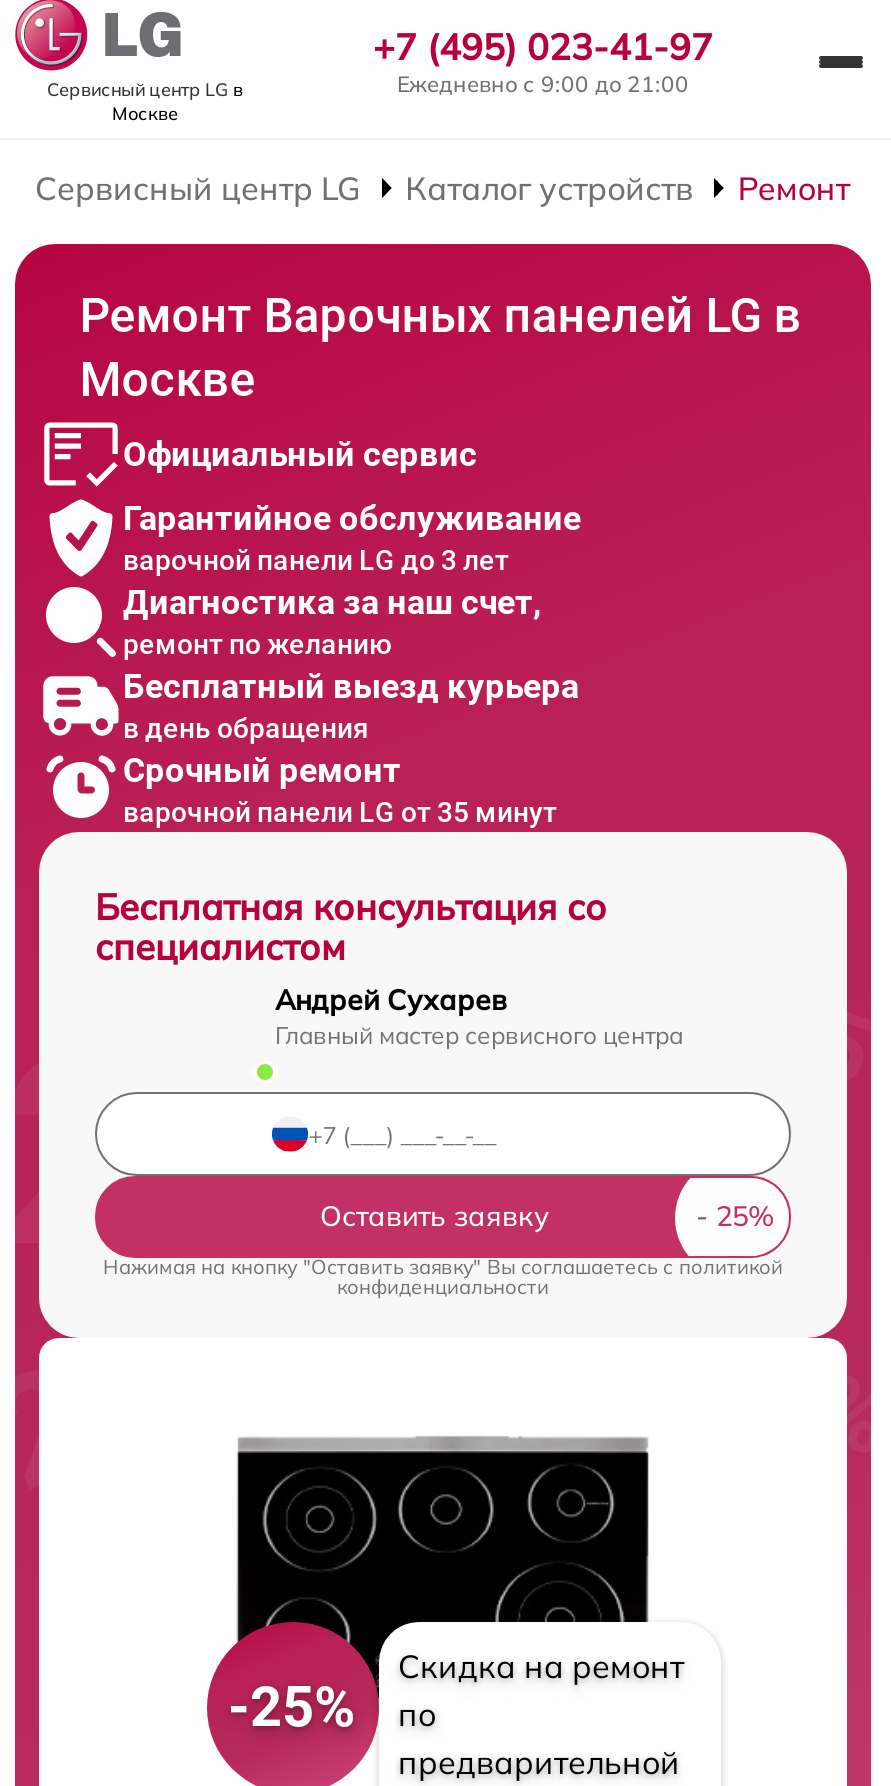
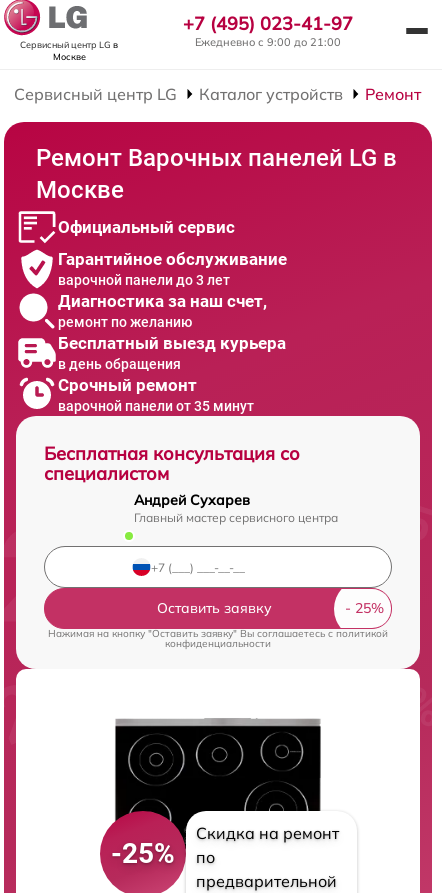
- варочной панели LG до 3 лет
+ варочной панели до 3 лет

- варочной панели LG от 35 минут
+ варочной панели от 35 минут
